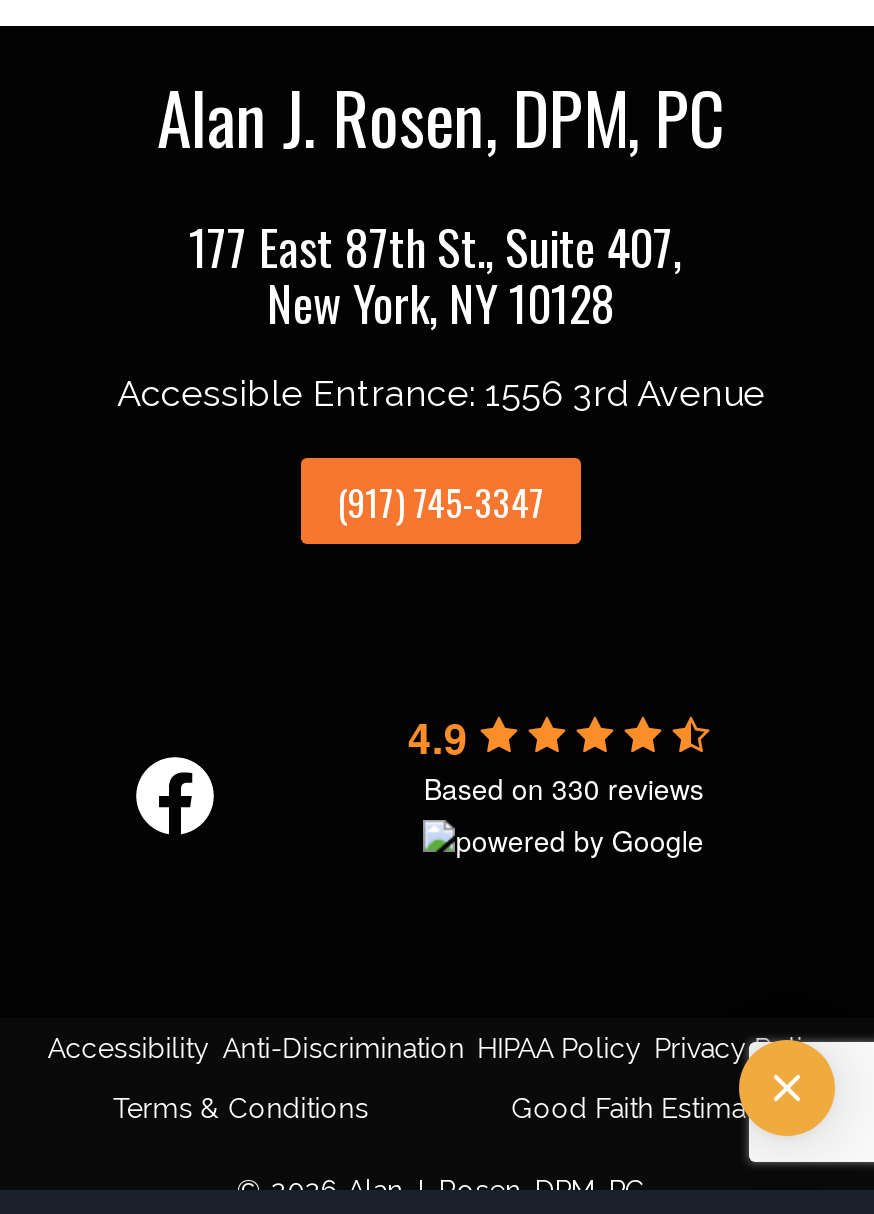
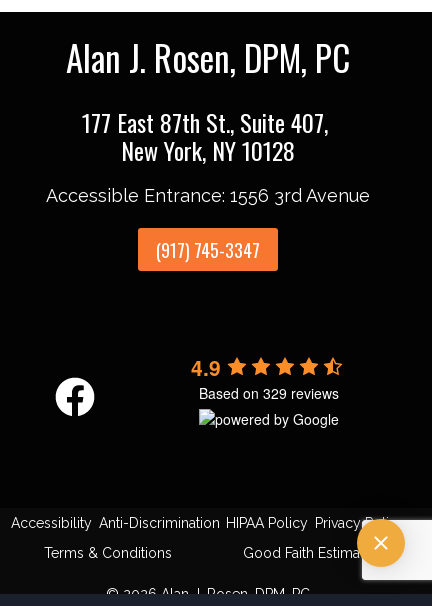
- Based on 330 reviews
+ Based on 329 reviews
